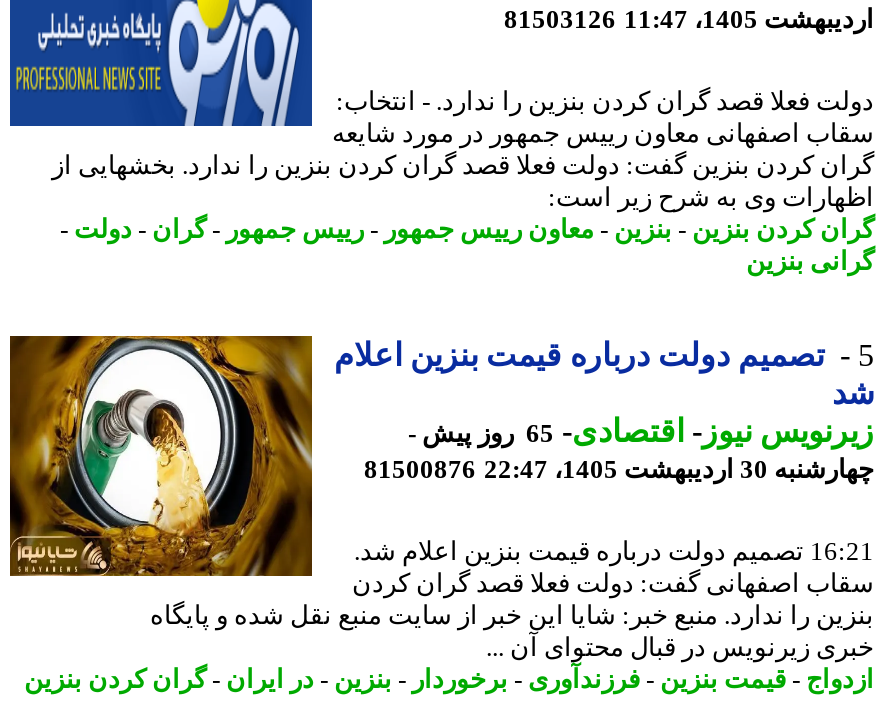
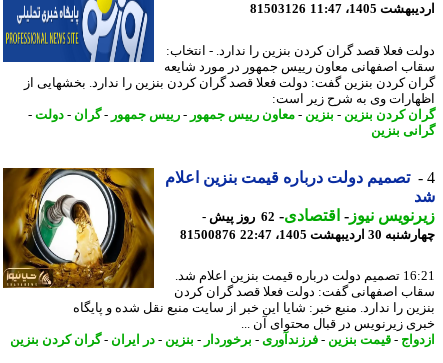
- 65 روز پیش -
+ 62 روز پیش -
